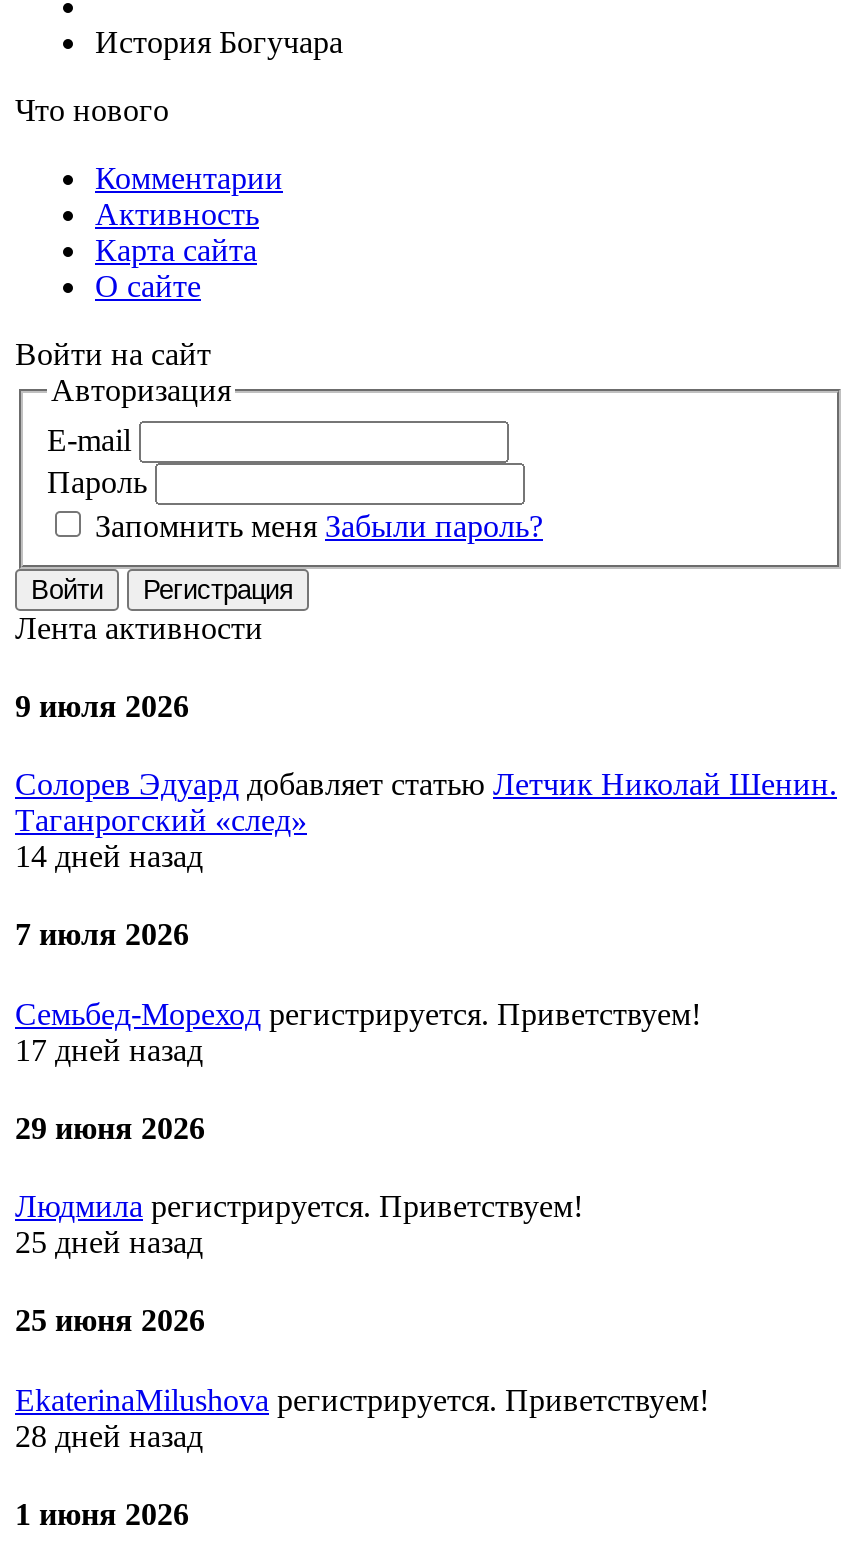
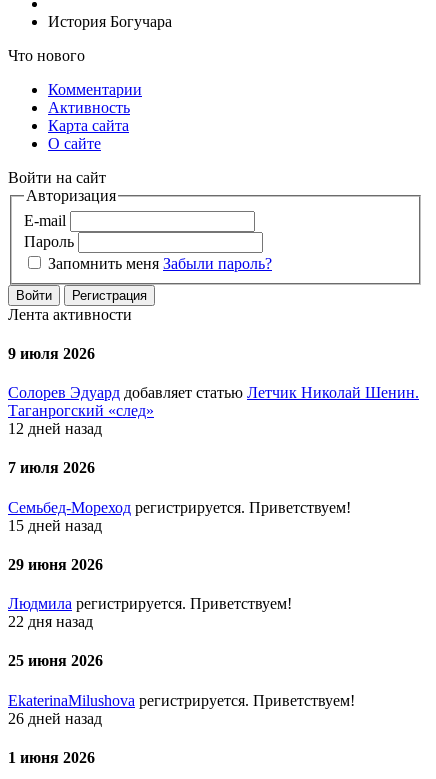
- 14 дней назад
+ 12 дней назад

- 17 дней назад
+ 15 дней назад

- 25 дней назад
+ 22 дня назад

- 28 дней назад
+ 26 дней назад
